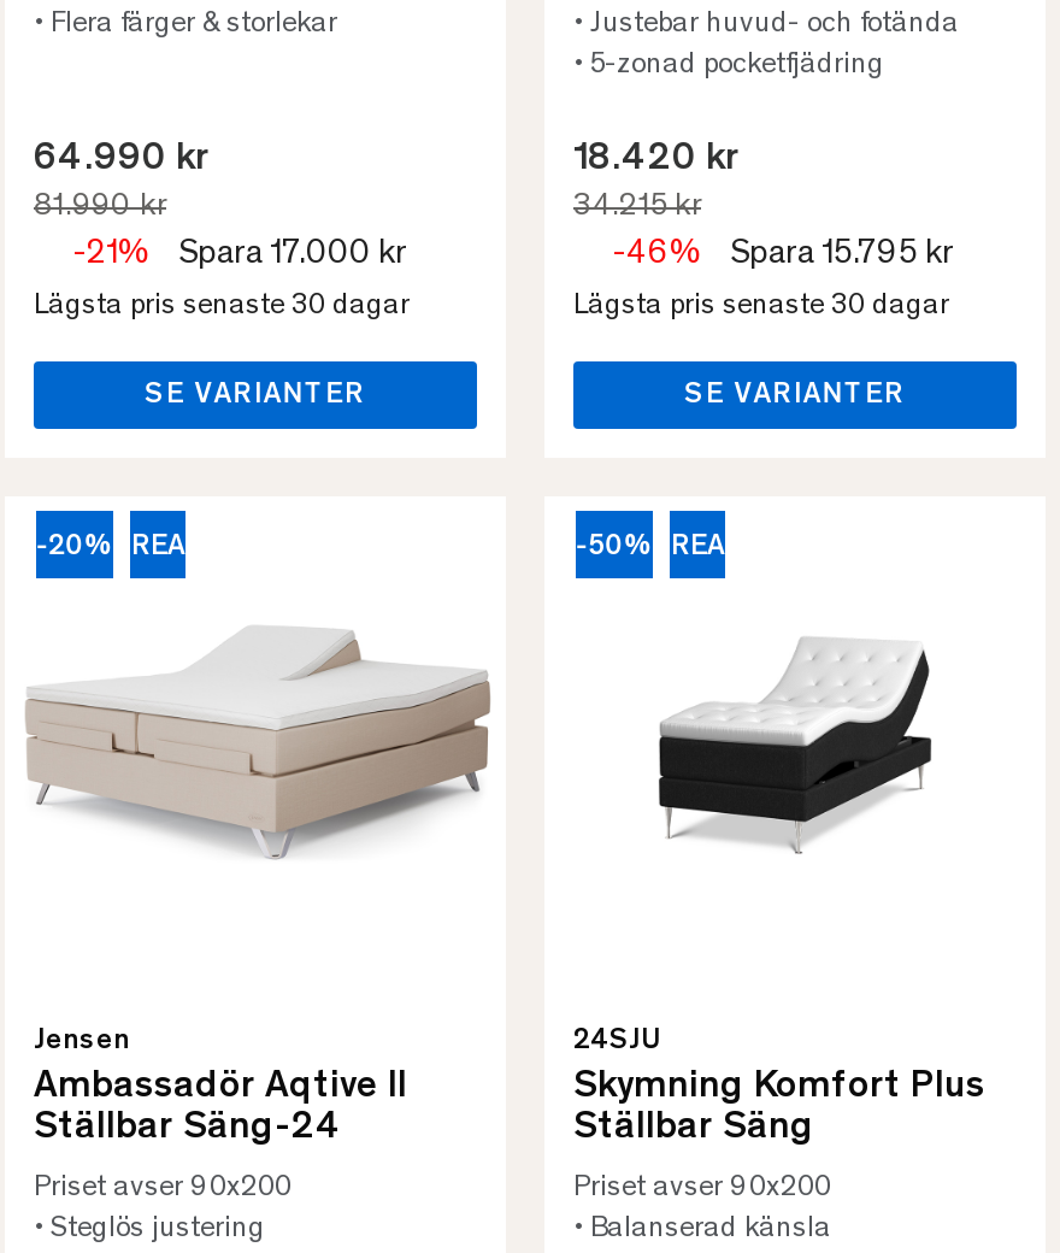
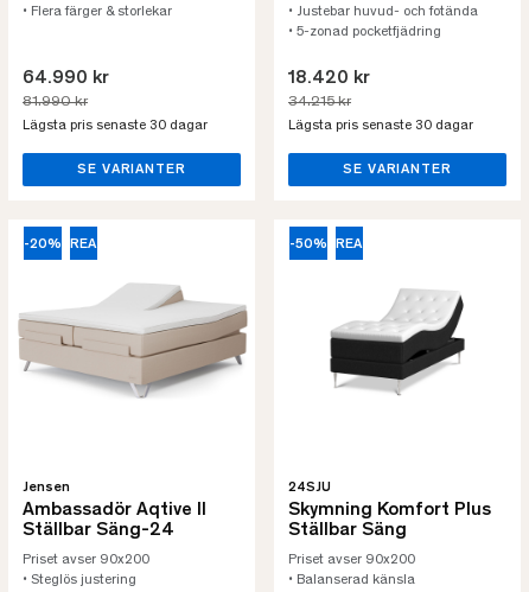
- -21%
- Spara 17.000 kr

- -46%
- Spara 15.795 kr
